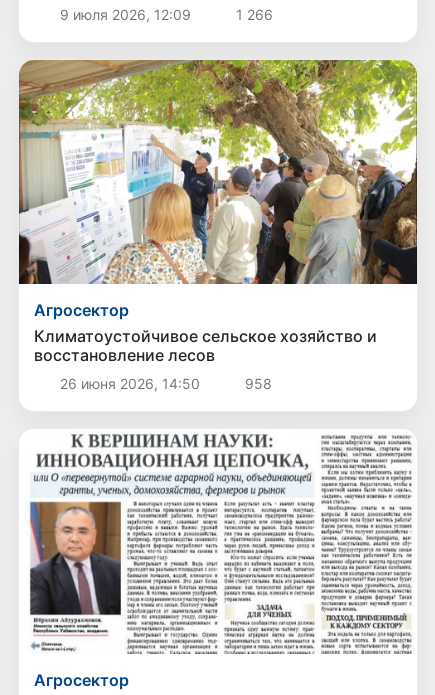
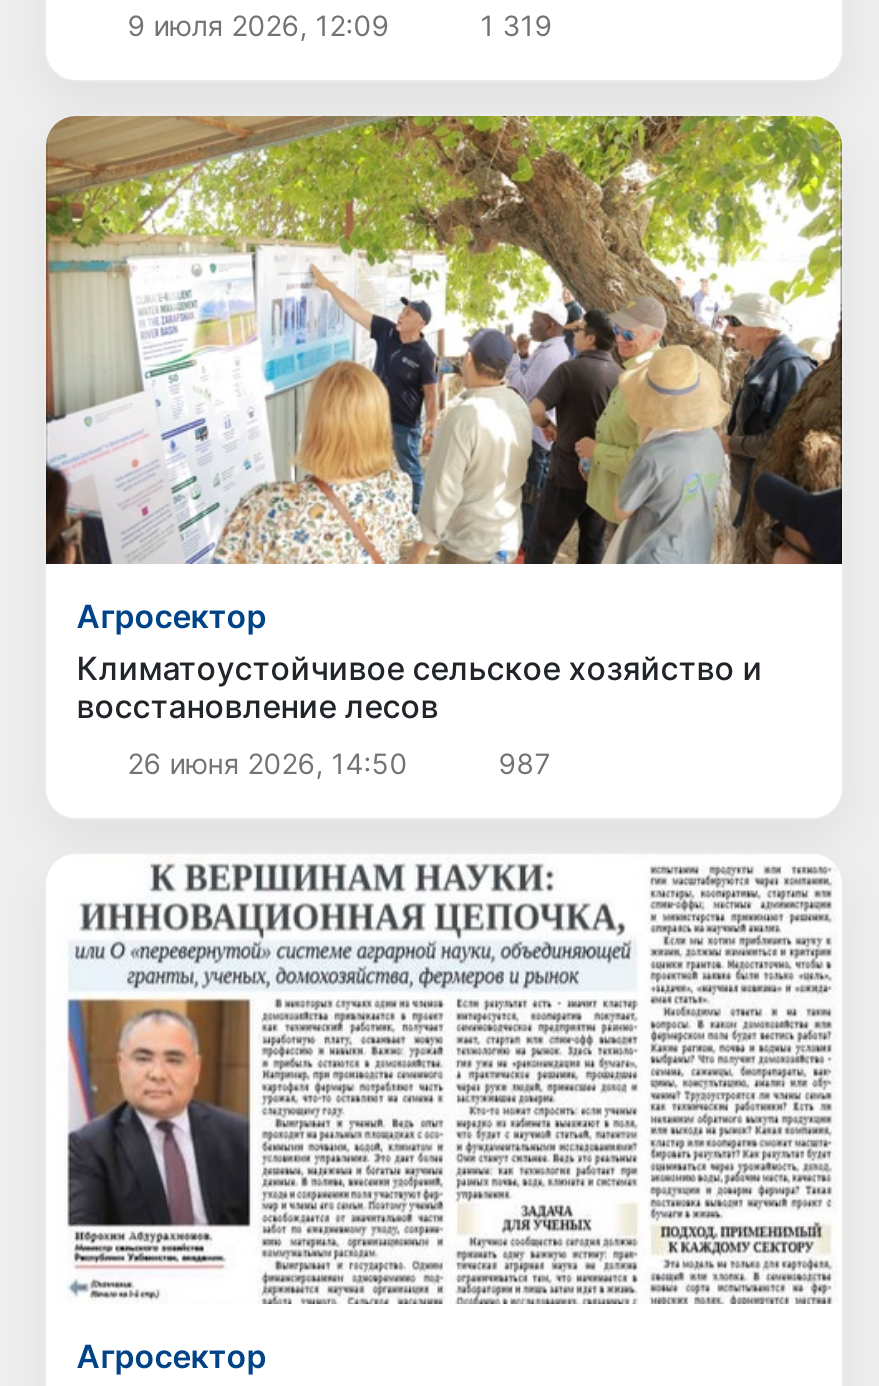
- 1 266
+ 1 319

- 958
+ 987
